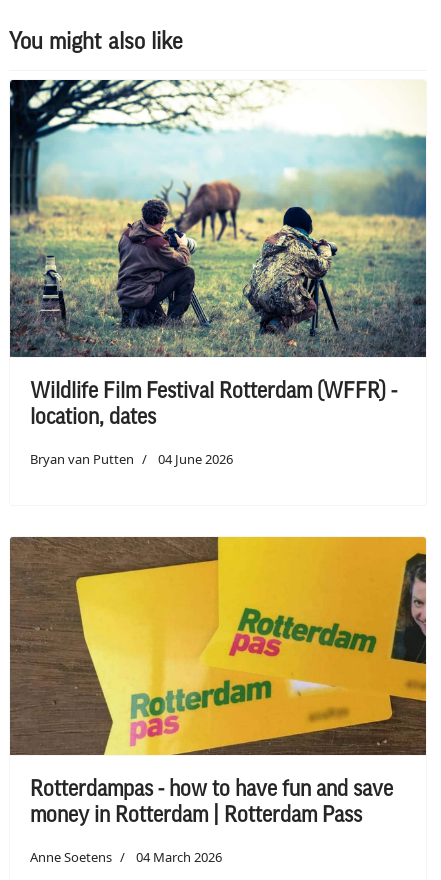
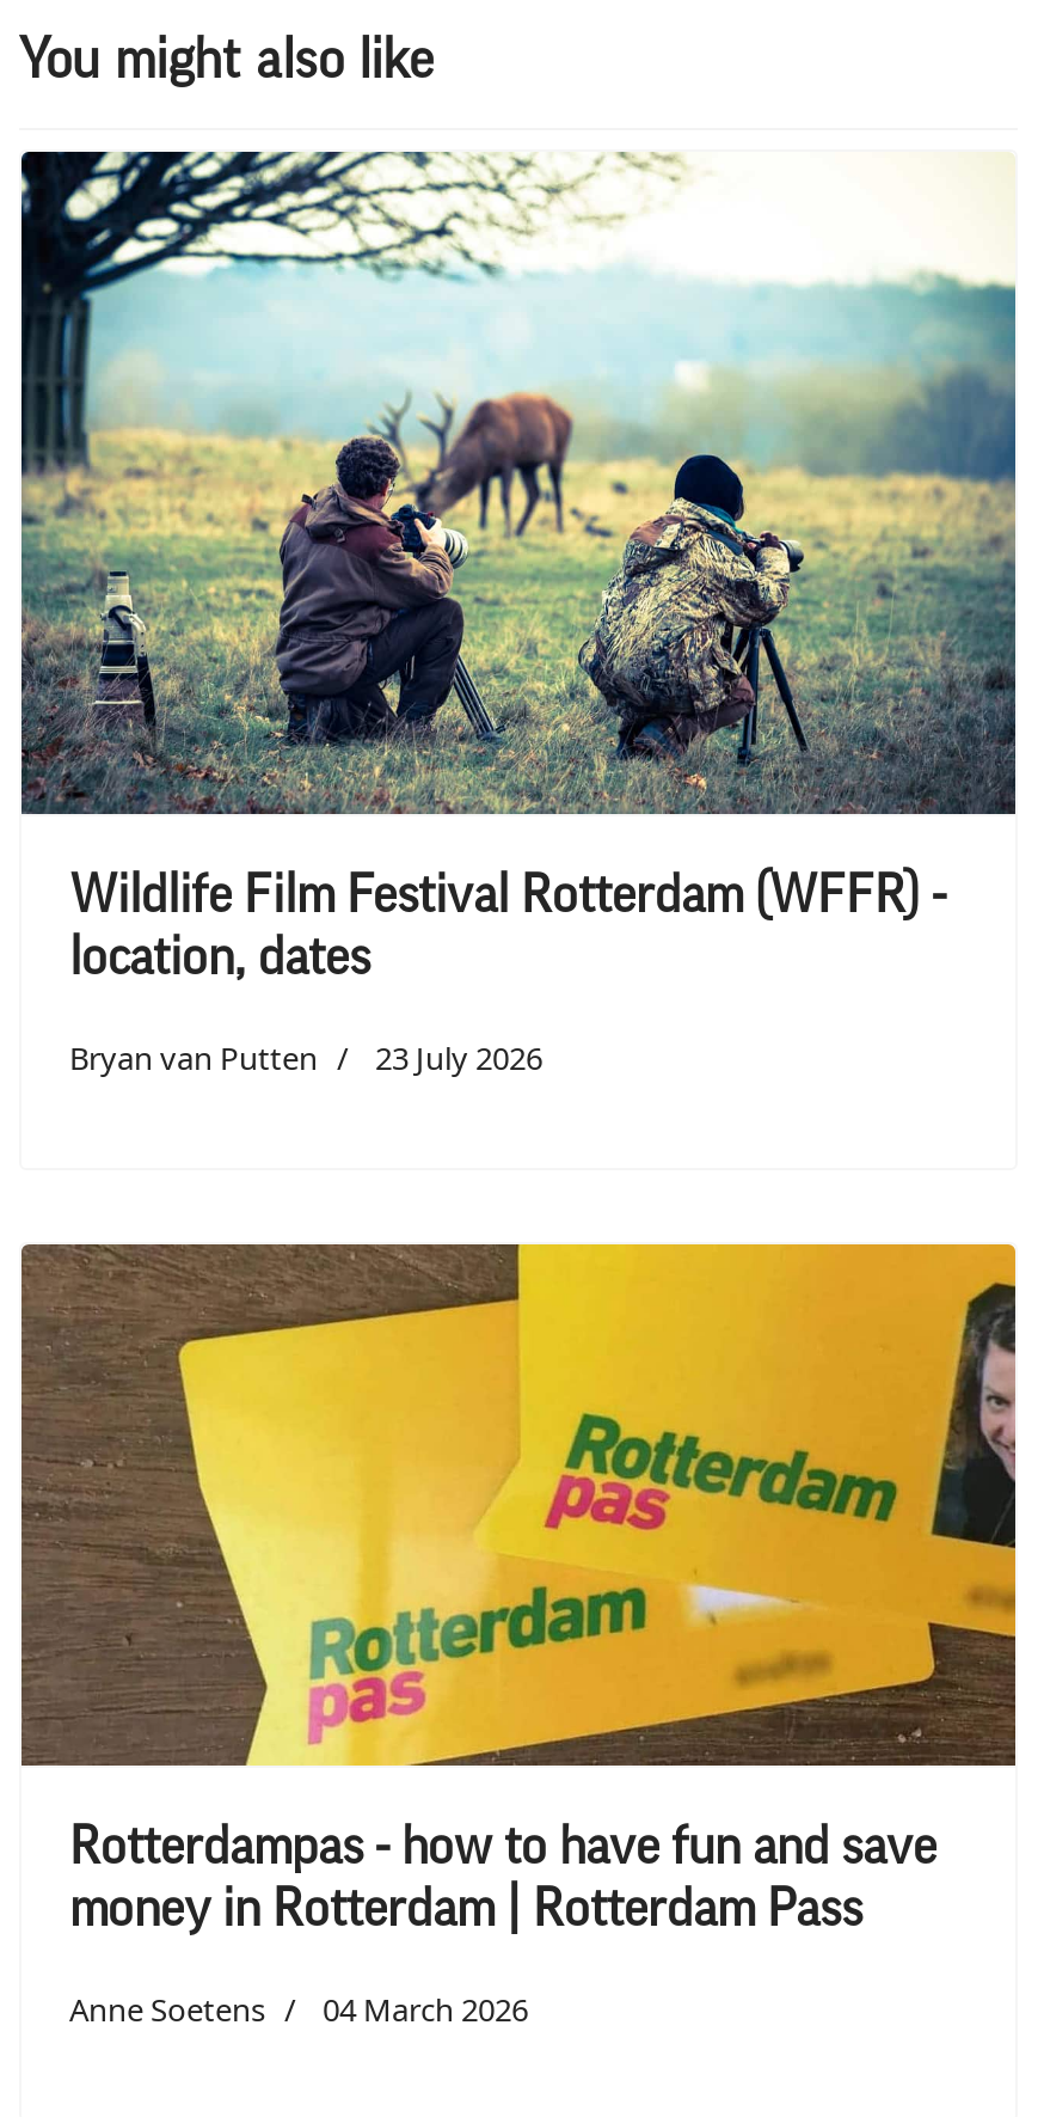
- Bryan van Putten 04 June 2026
+ Bryan van Putten 23 July 2026
